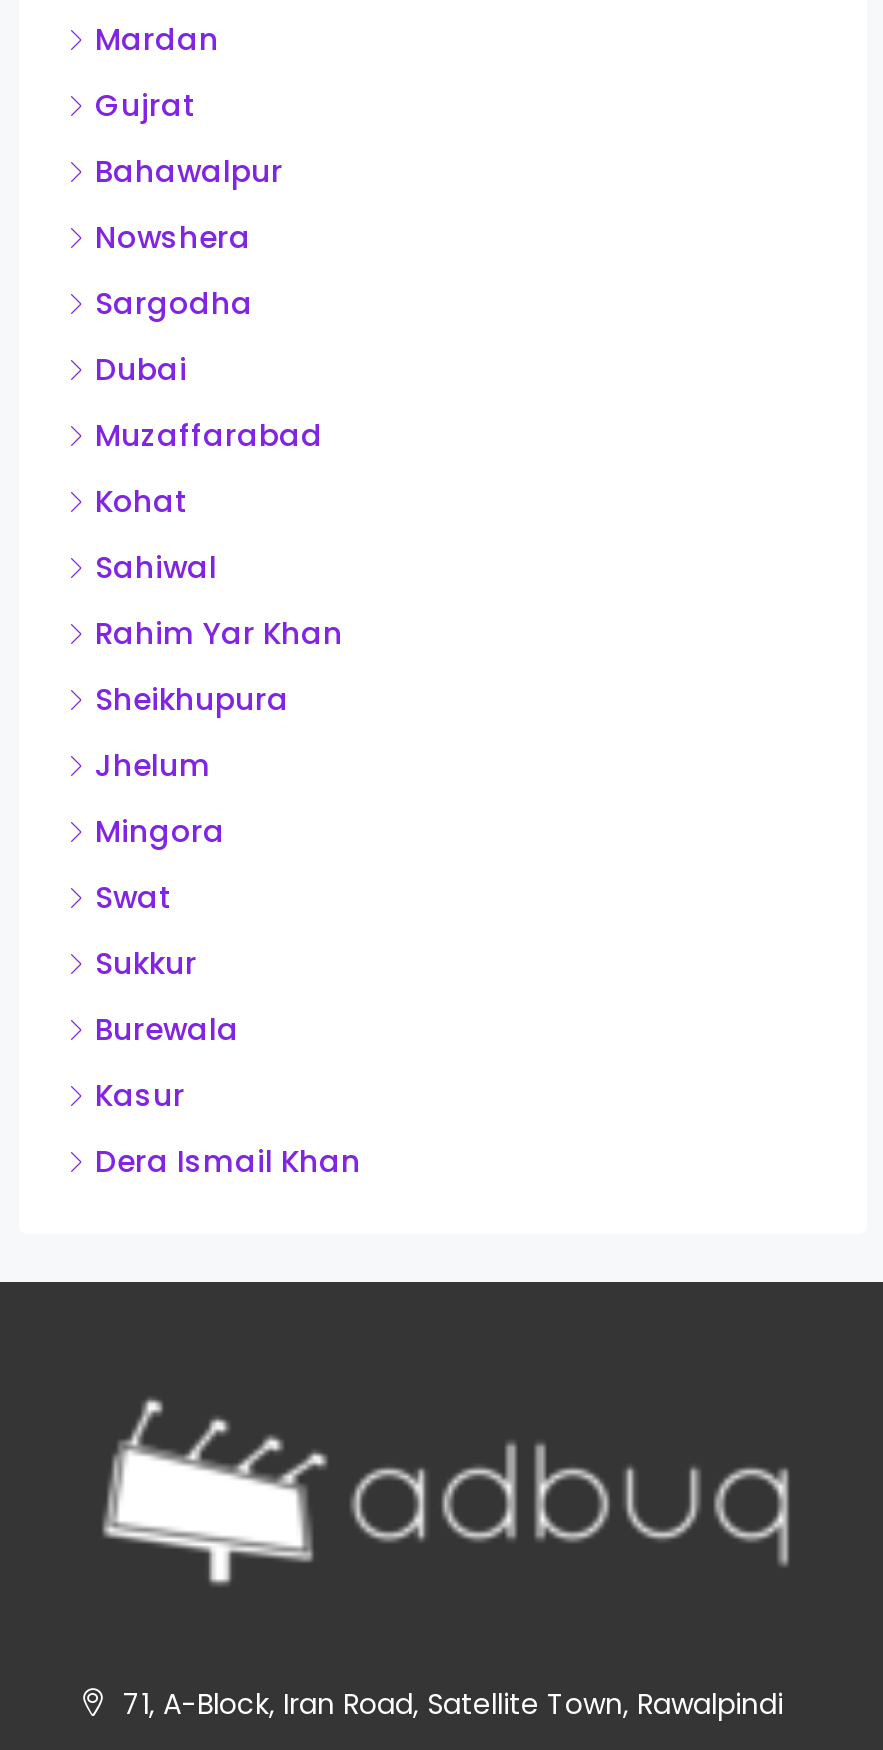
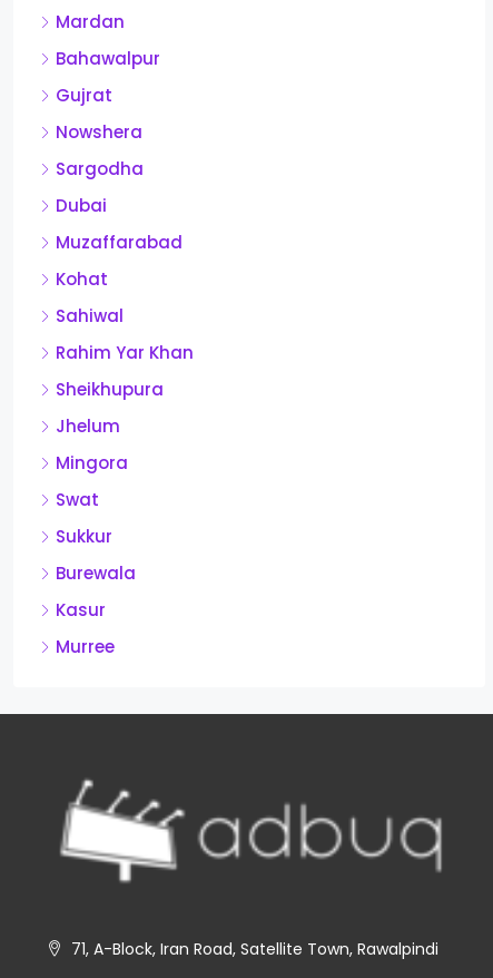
moved down: Gujrat

moved up: Bahawalpur

- Dera Ismail Khan
+ Murree
